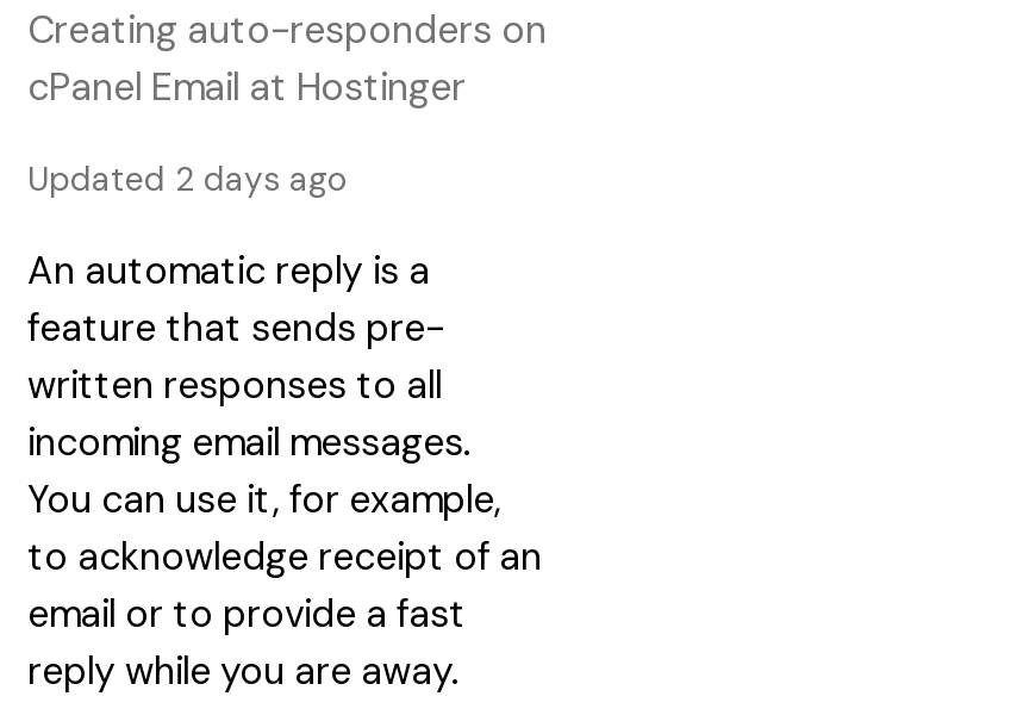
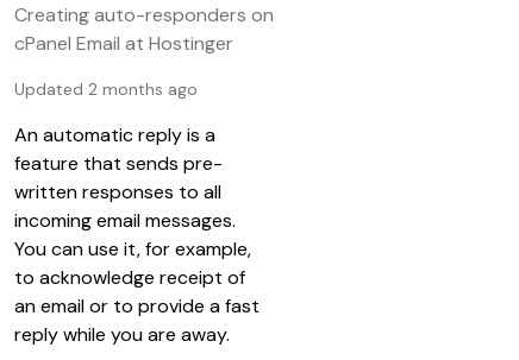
- Updated 2 days ago
+ Updated 2 months ago
